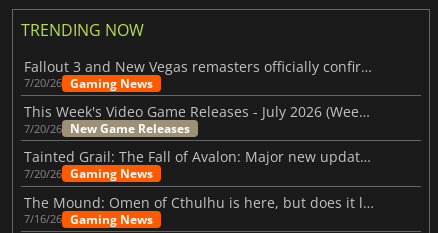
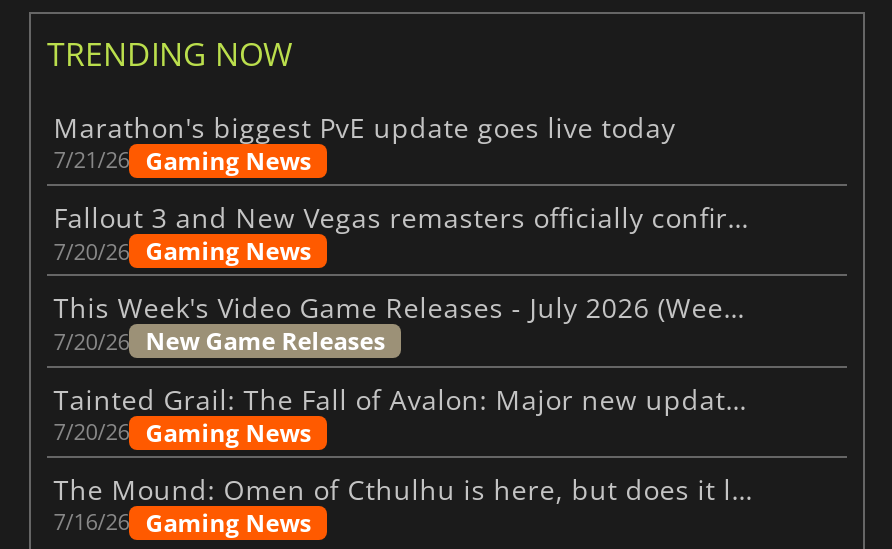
+ Marathon's biggest PvE update goes live today
+ 7/21/26 Gaming News
